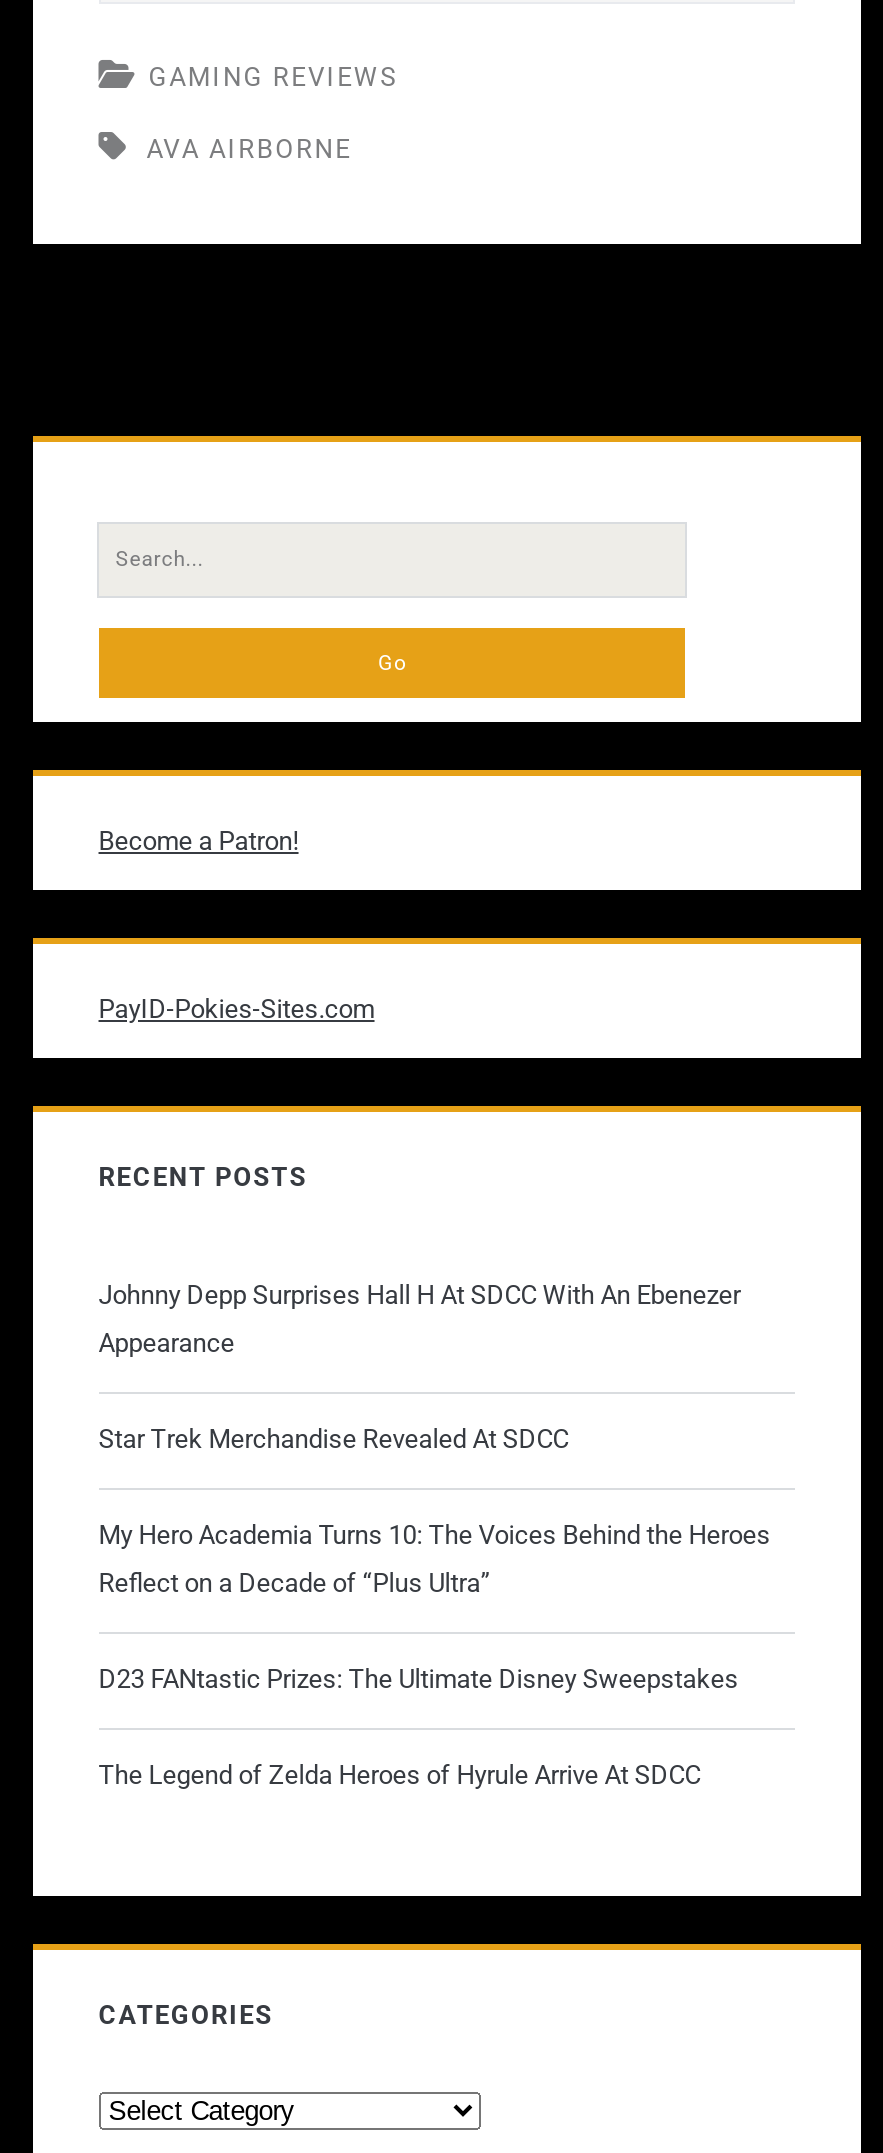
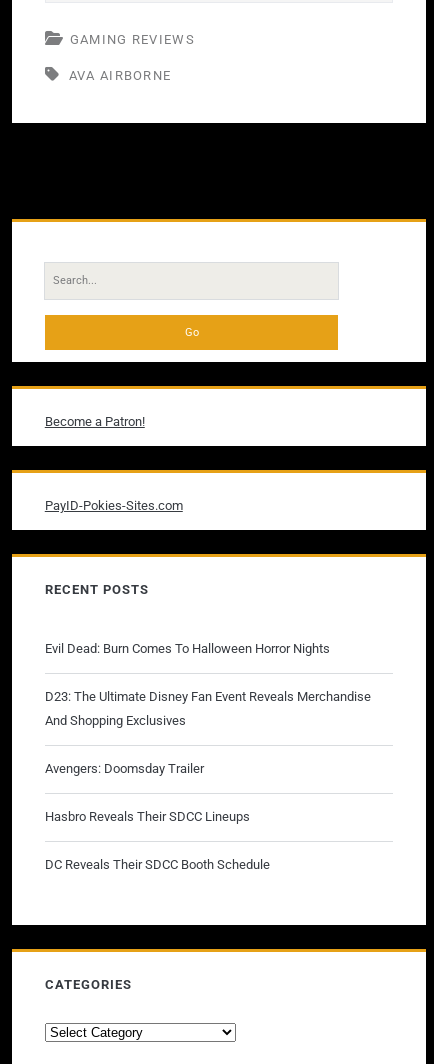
- Johnny Depp Surprises Hall H At SDCC With An Ebenezer
- Appearance
- Star Trek Merchandise Revealed At SDCC
- My Hero Academia Turns 10: The Voices Behind the Heroes
- Reflect on a Decade of “Plus Ultra”
- D23 FANtastic Prizes: The Ultimate Disney Sweepstakes
- The Legend of Zelda Heroes of Hyrule Arrive At SDCC
+ Evil Dead: Burn Comes To Halloween Horror Nights
+ D23: The Ultimate Disney Fan Event Reveals Merchandise
+ And Shopping Exclusives
+ Avengers: Doomsday Trailer
+ Hasbro Reveals Their SDCC Lineups
+ DC Reveals Their SDCC Booth Schedule
